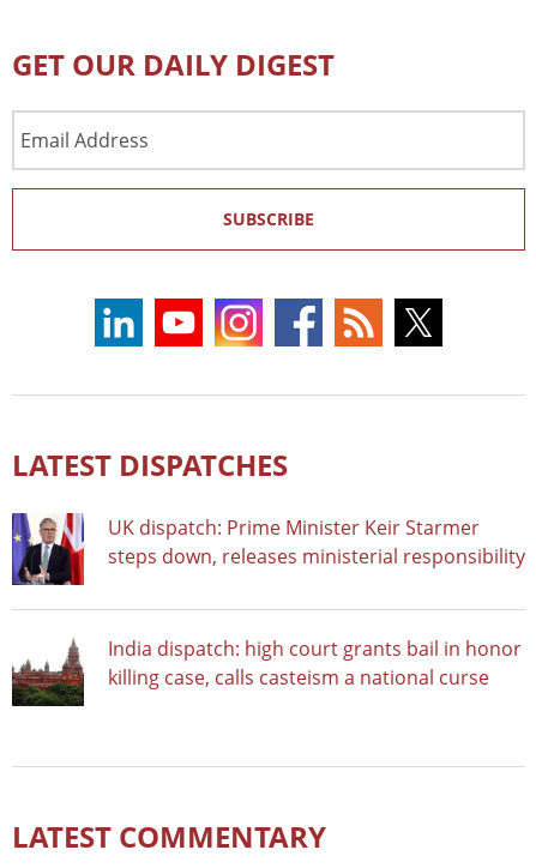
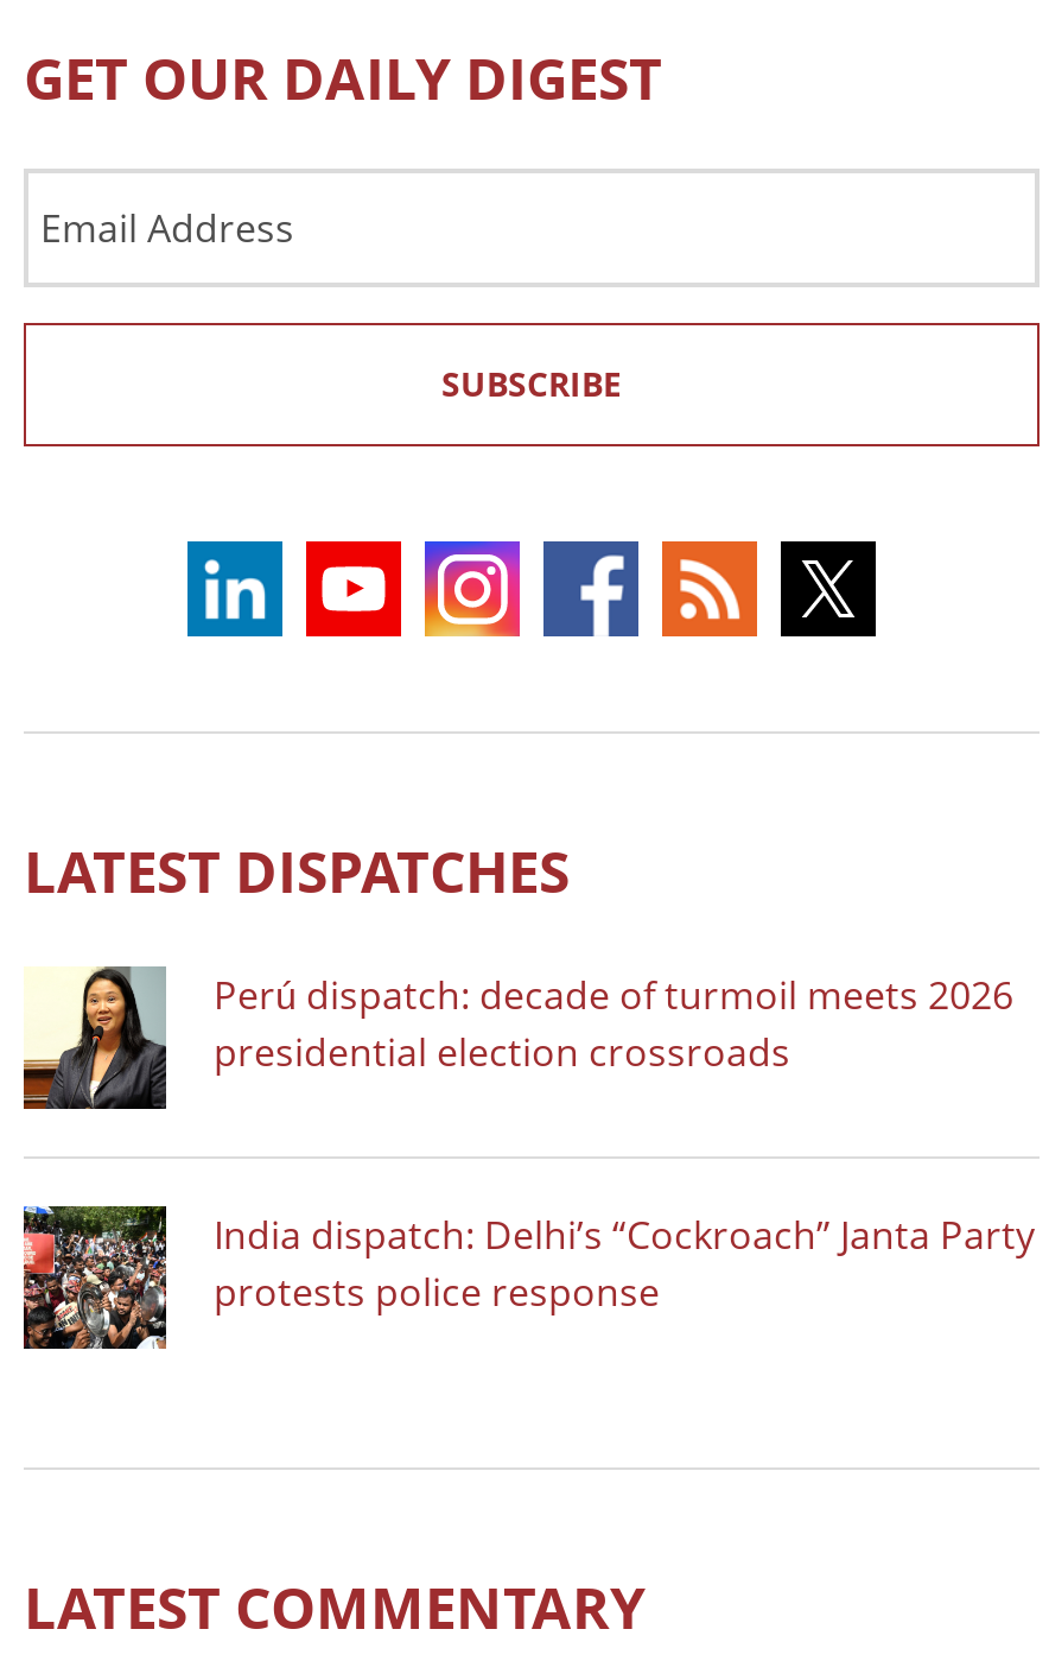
- [image]
- UK dispatch: Prime Minister Keir Starmer
- steps down, releases ministerial responsibility
+ [image]
+ Perú dispatch: decade of turmoil meets 2026
+ presidential election crossroads

- [image]
- India dispatch: high court grants bail in honor
- killing case, calls casteism a national curse
+ [image]
+ India dispatch: Delhi’s “Cockroach” Janta Party
+ protests police response
